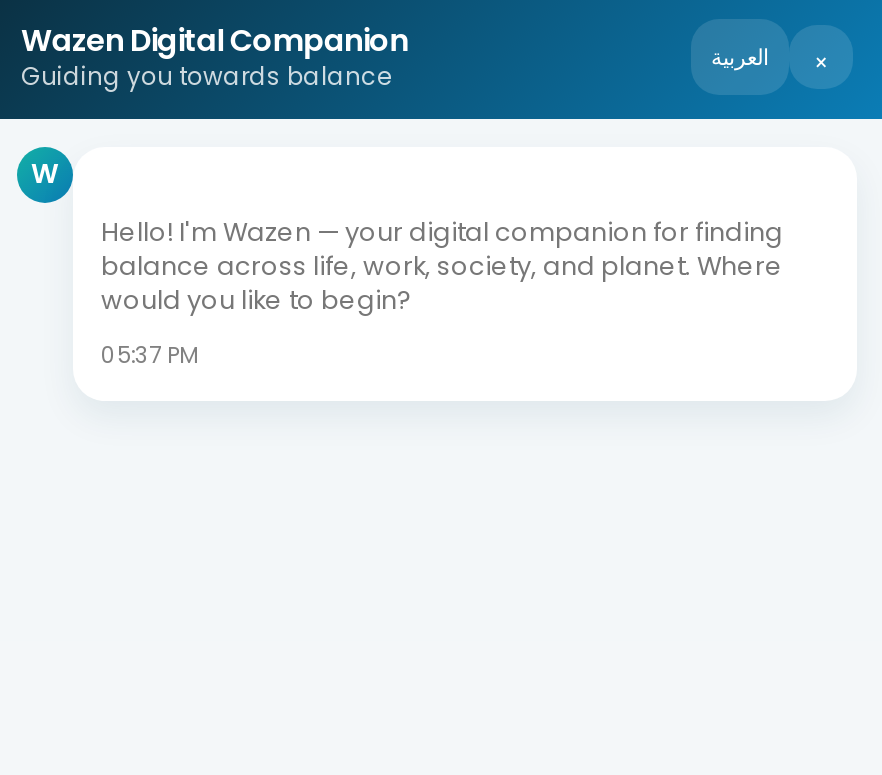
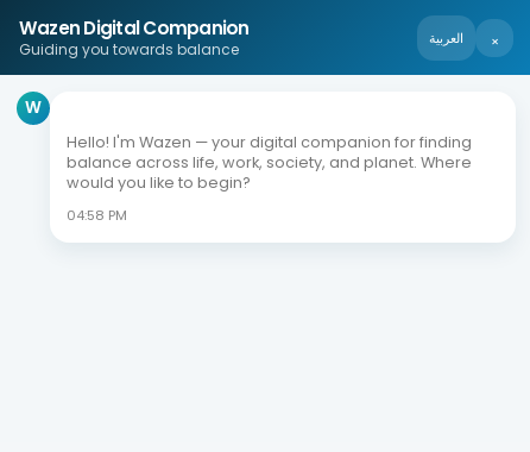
- 05:37 PM
+ 04:58 PM
